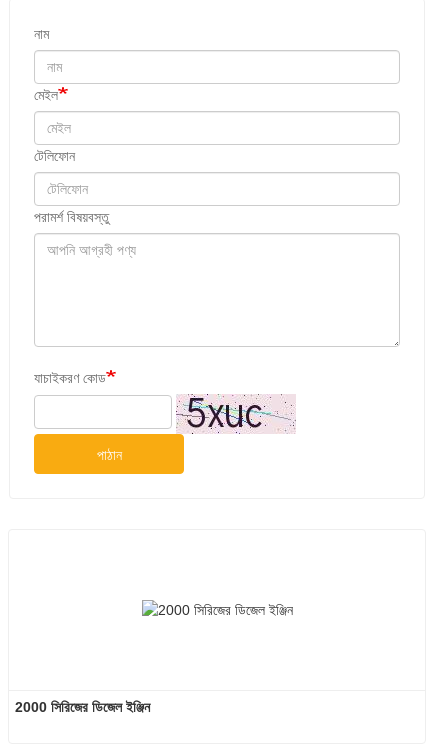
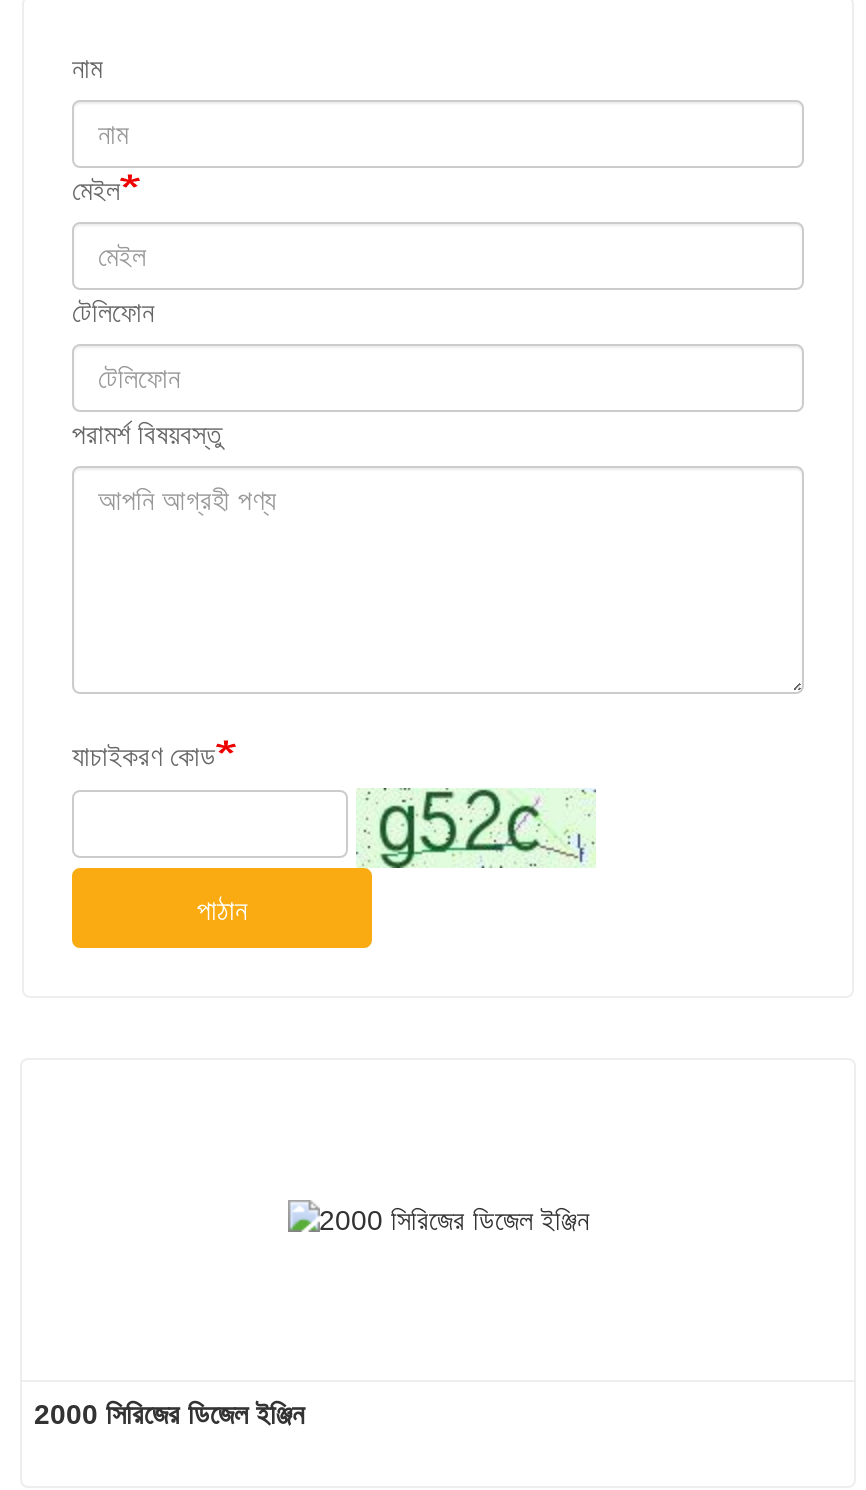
- [image]
+ [image]
